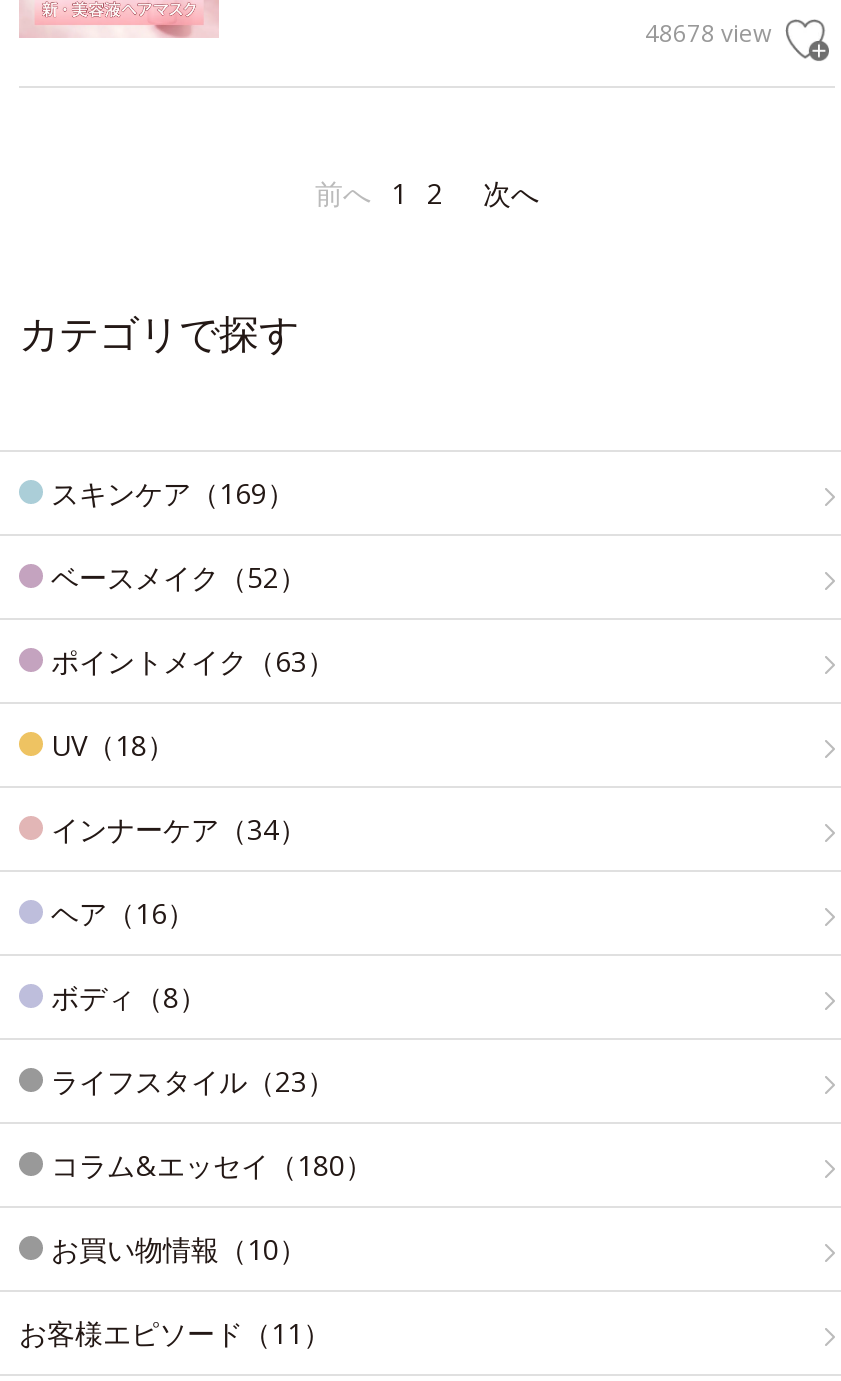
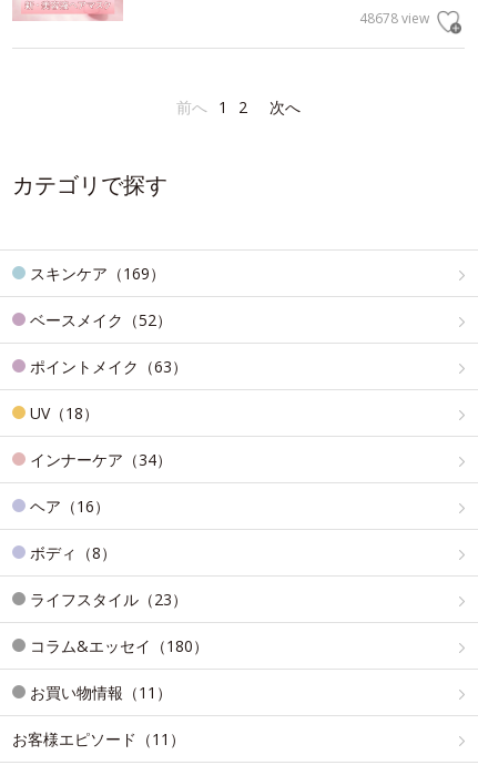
- お買い物情報（10）
+ お買い物情報（11）
